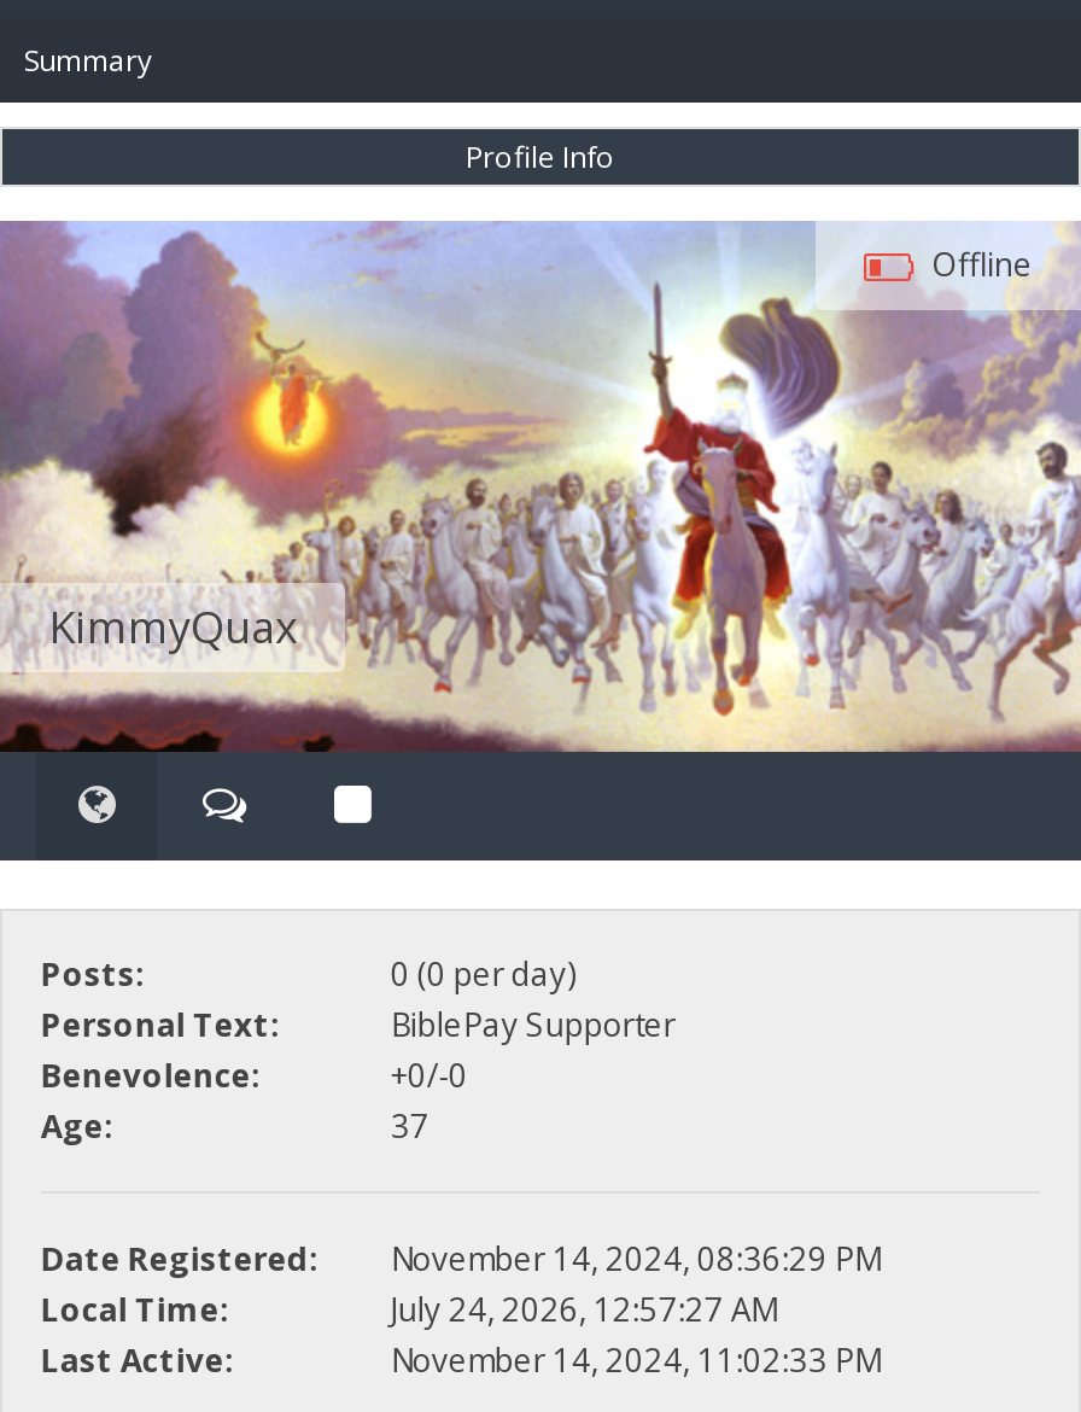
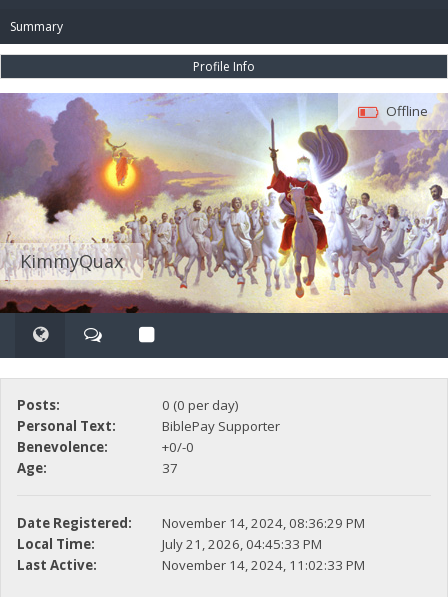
- July 24, 2026, 12:57:27 AM
+ July 21, 2026, 04:45:33 PM
